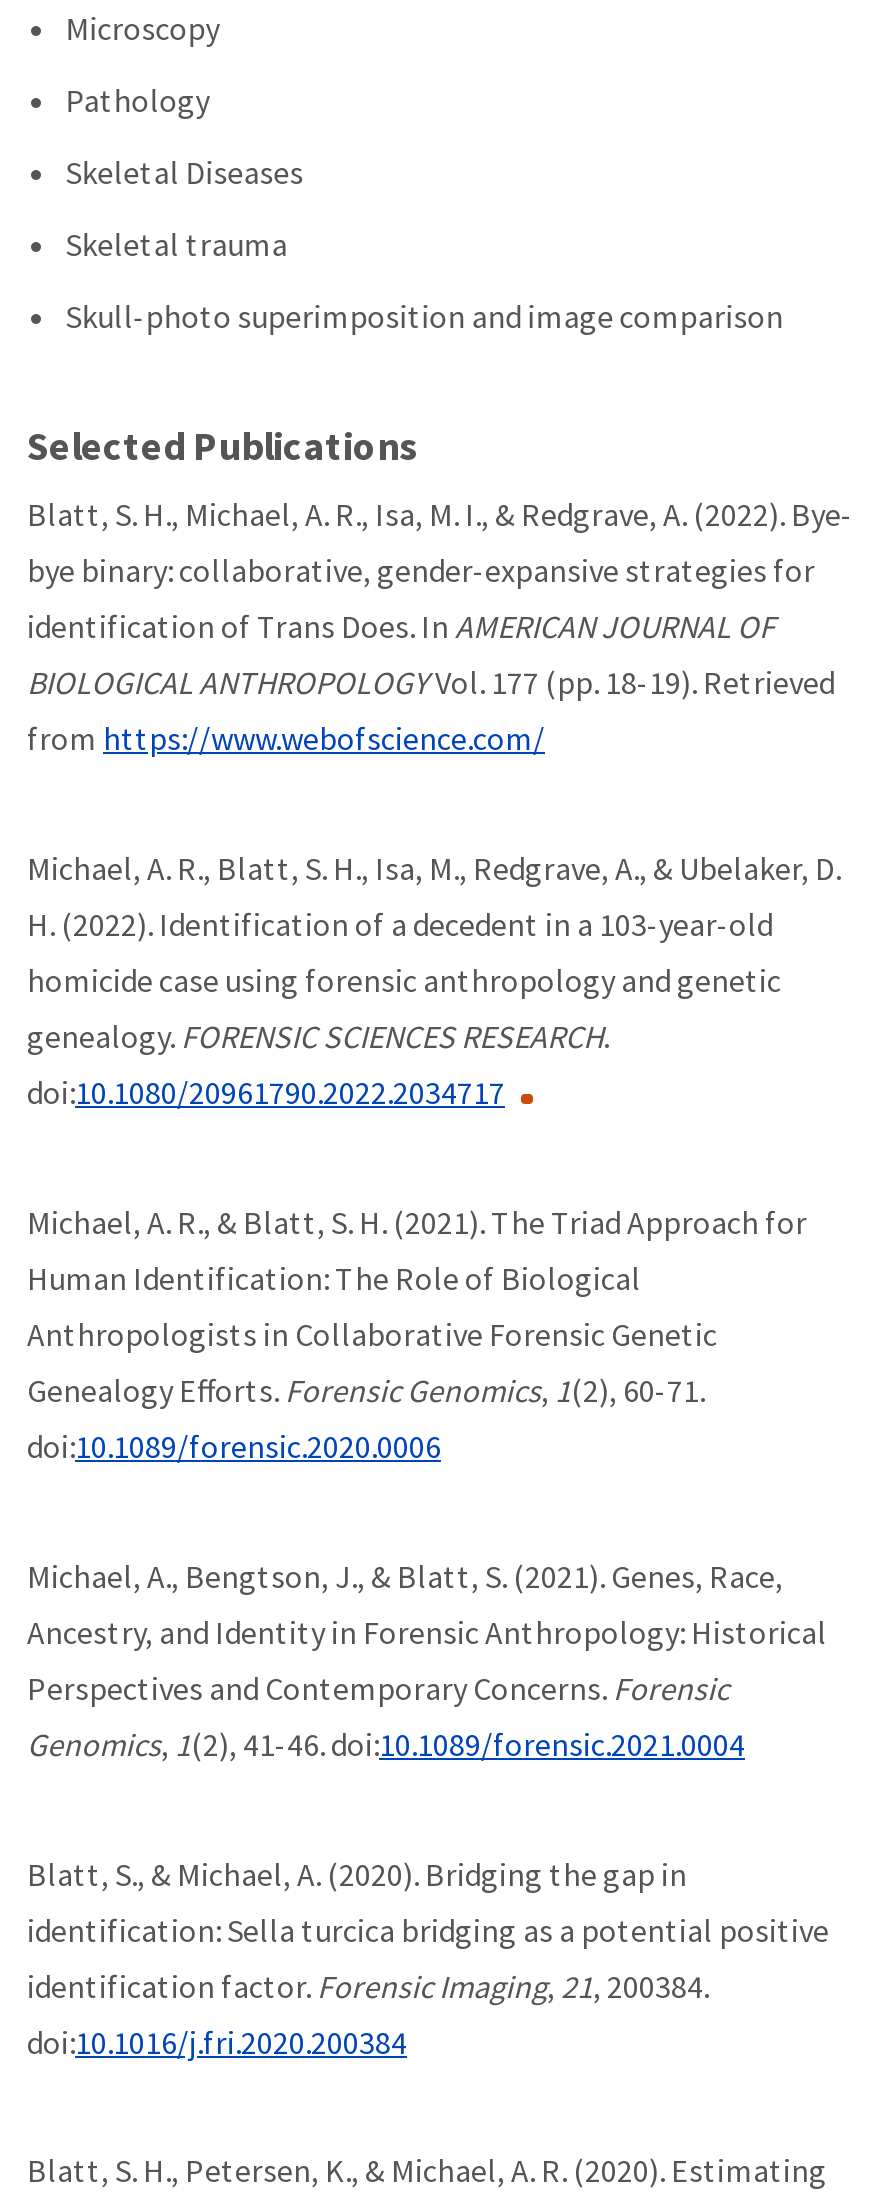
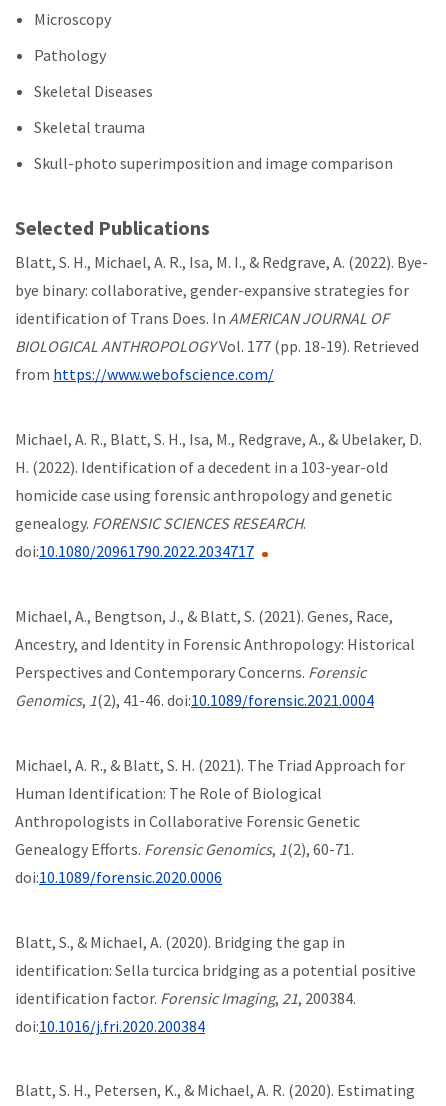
moved down: Michael, A. R., & Blatt, S. H. (2021). The Triad Approach for | Human Identification: The Role of Biological | Anthropologists in Collaborative Forensic Genetic | Genealogy Efforts. Forensic Genomics, 1(2), 60-71. | doi:10.1089/forensic.2020.0006

moved up: Michael, A., Bengtson, J., & Blatt, S. (2021). Genes, Race, | Ancestry, and Identity in Forensic Anthropology: Historical | Perspectives and Contemporary Concerns. Forensic | Genomics, 1 (2), 41-46. doi:10.1089/forensic.2021.0004
